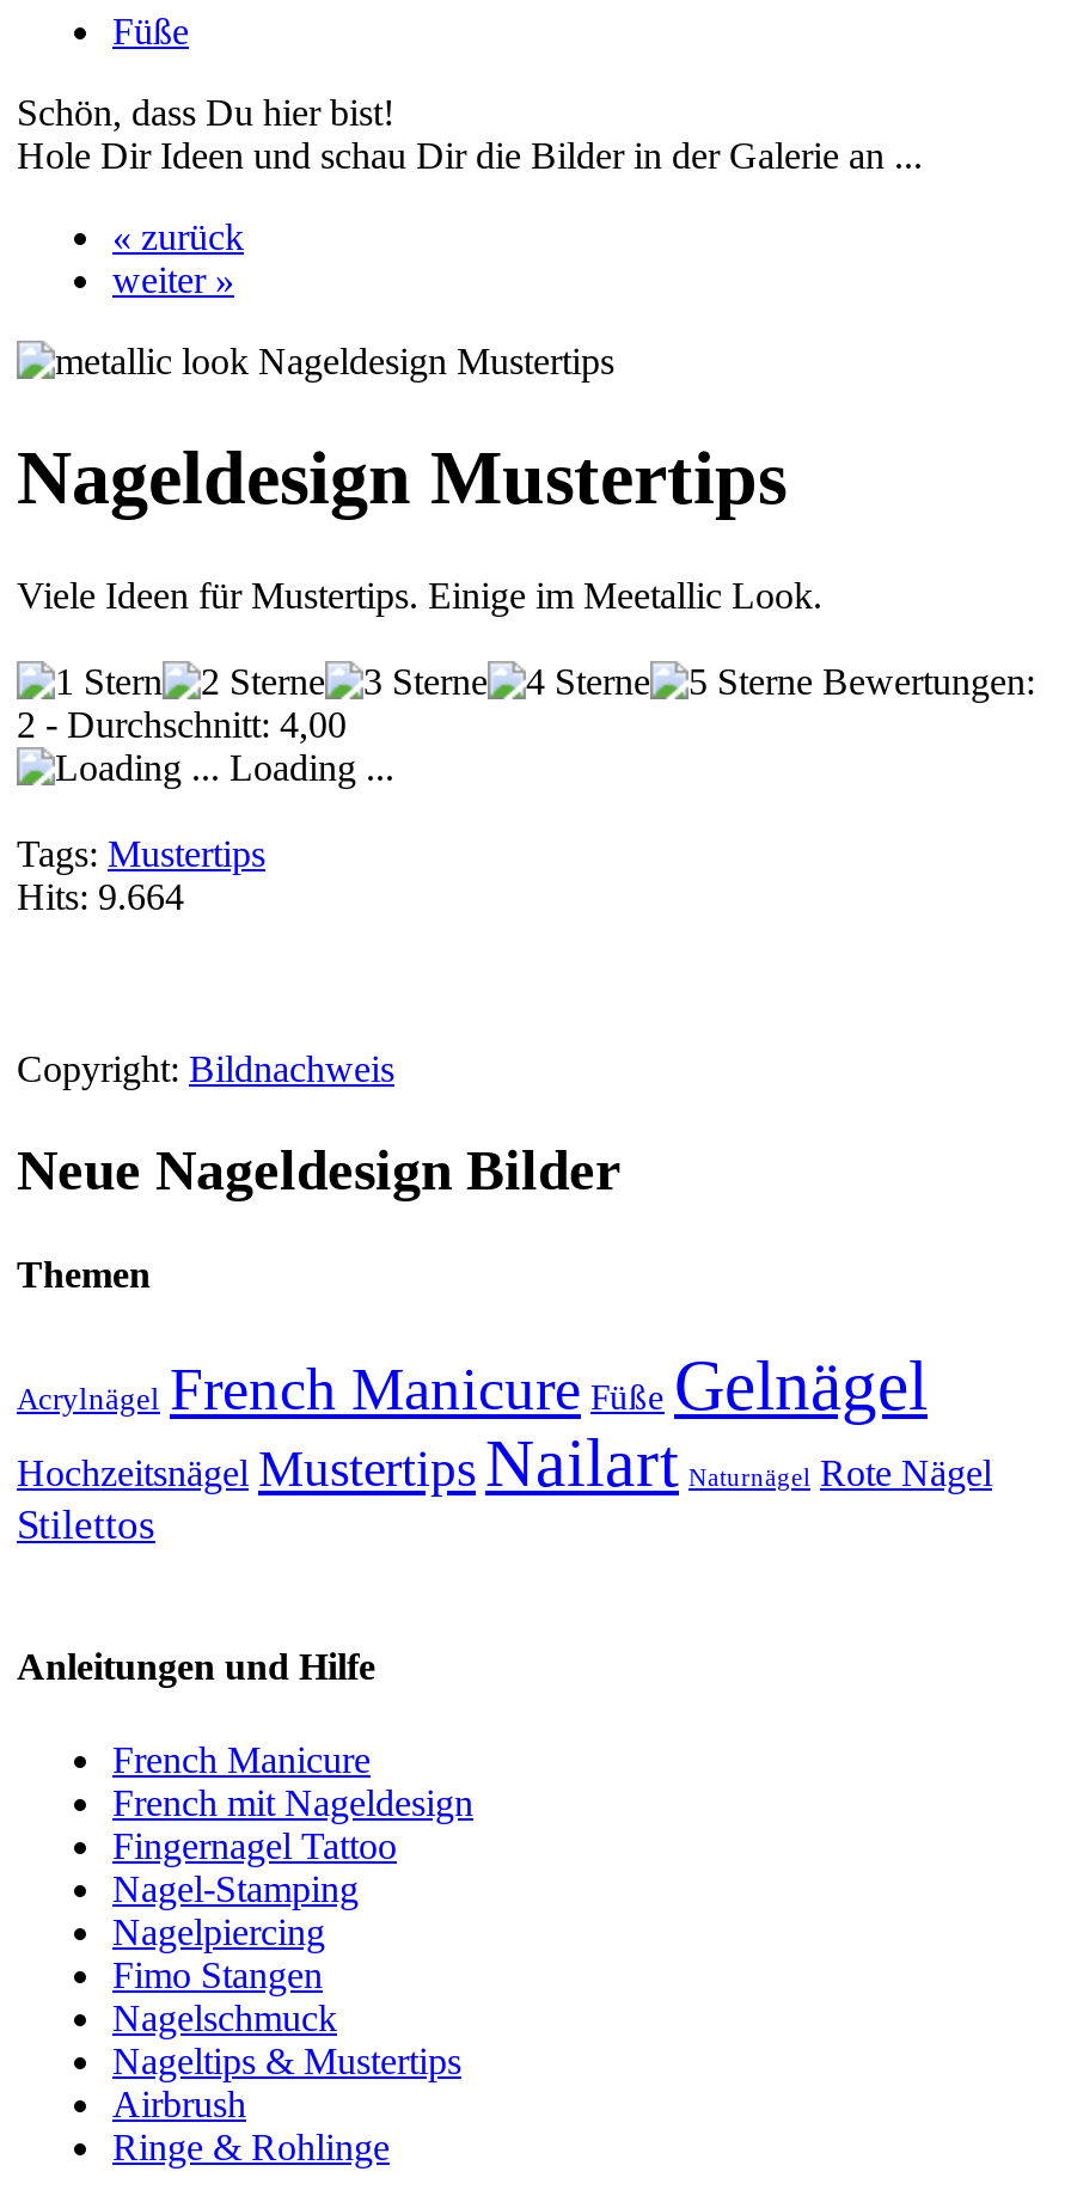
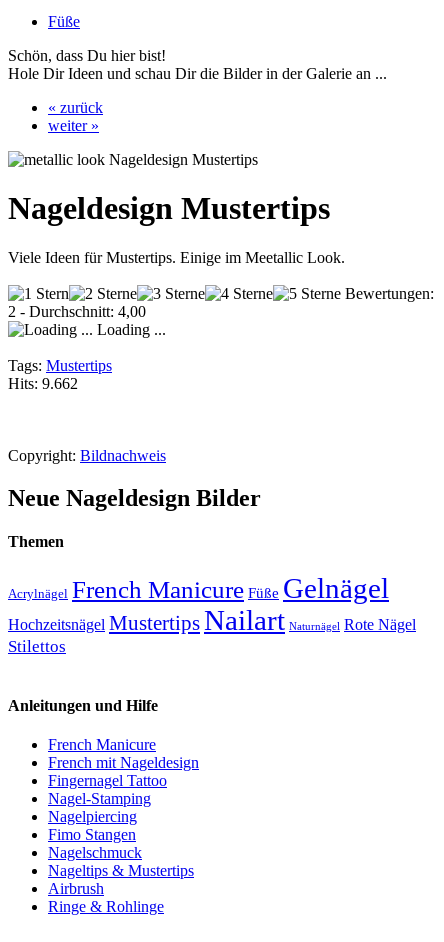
- Hits: 9.664
+ Hits: 9.662
